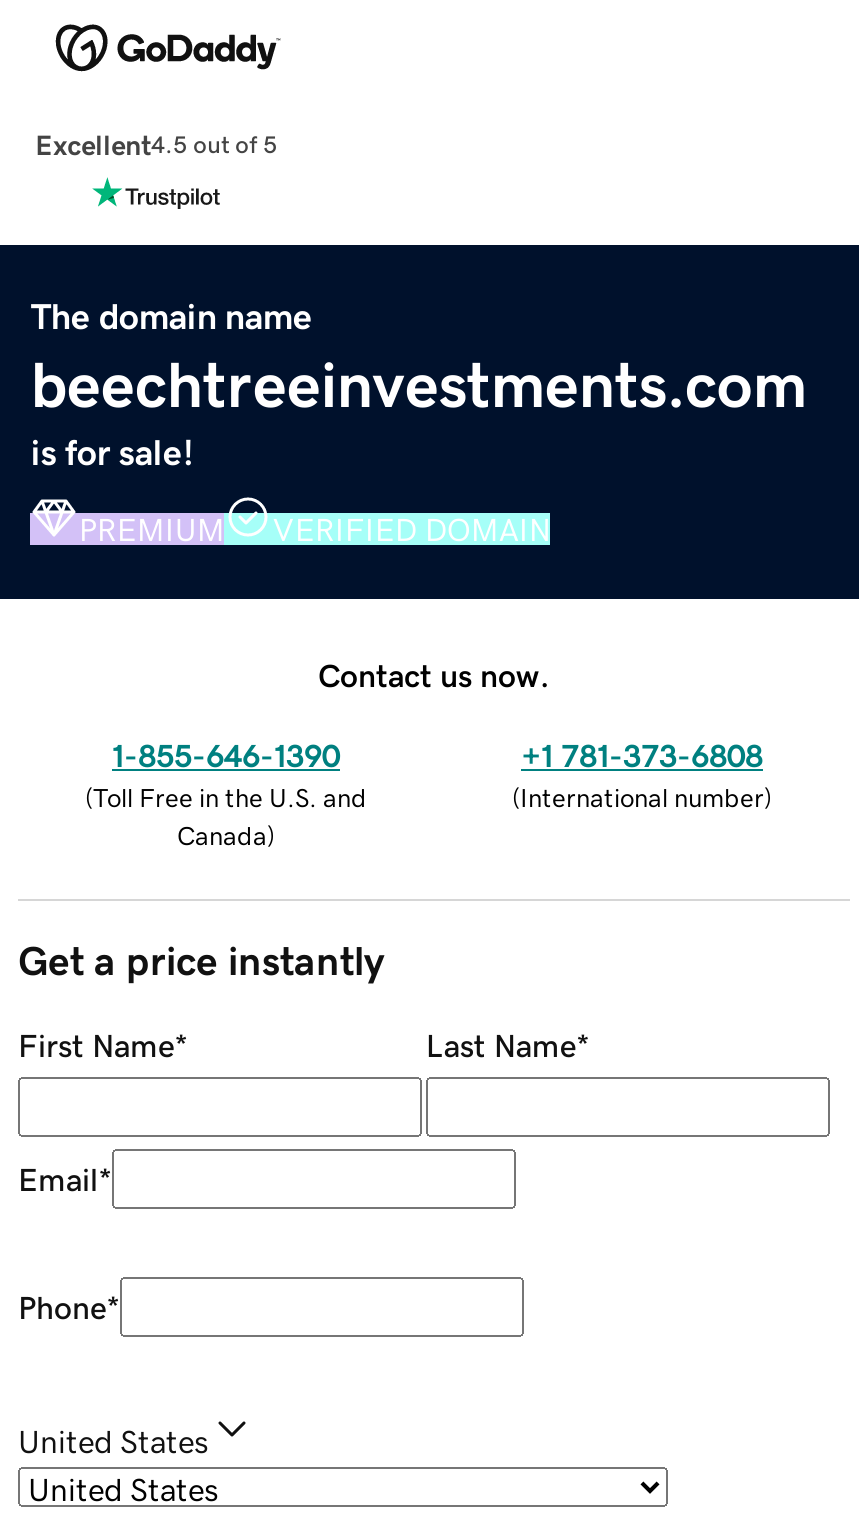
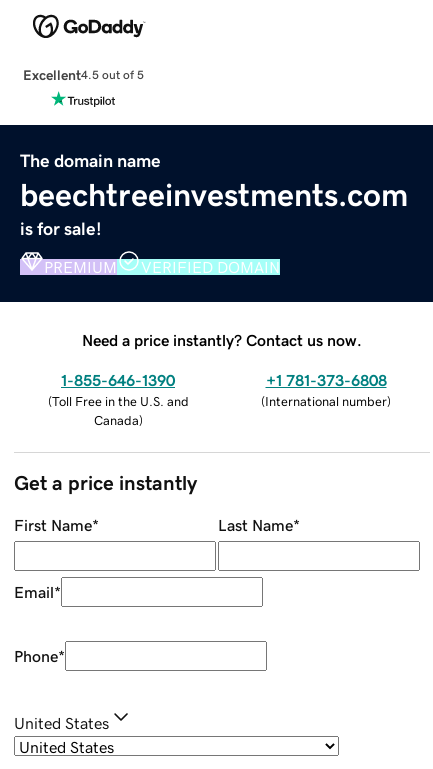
- Contact us now.
+ Need a price instantly? Contact us now.
